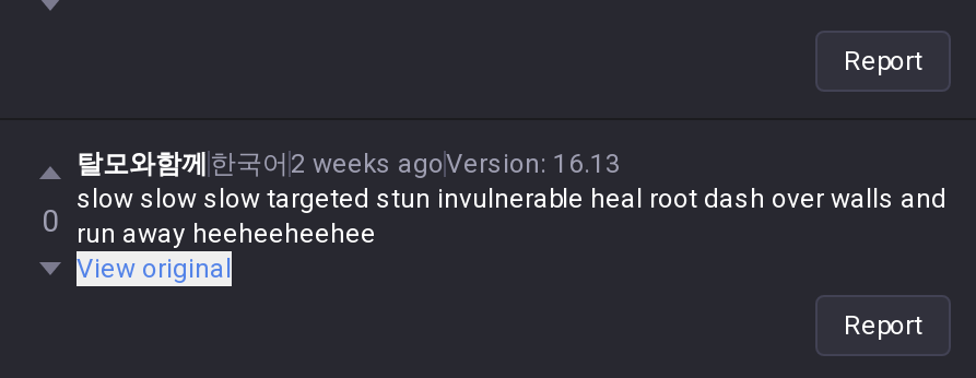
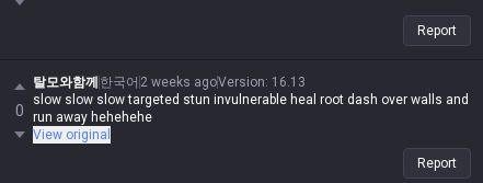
- run away heeheeheehee
+ run away hehehehe
